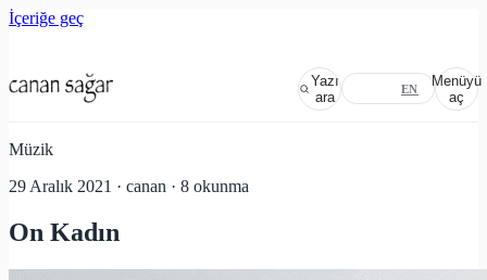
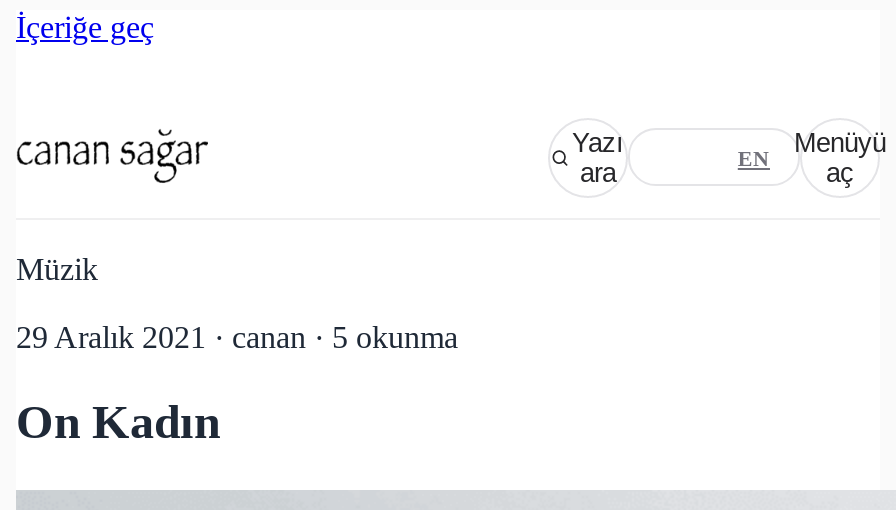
- 29 Aralık 2021 · canan · 8 okunma
+ 29 Aralık 2021 · canan · 5 okunma
